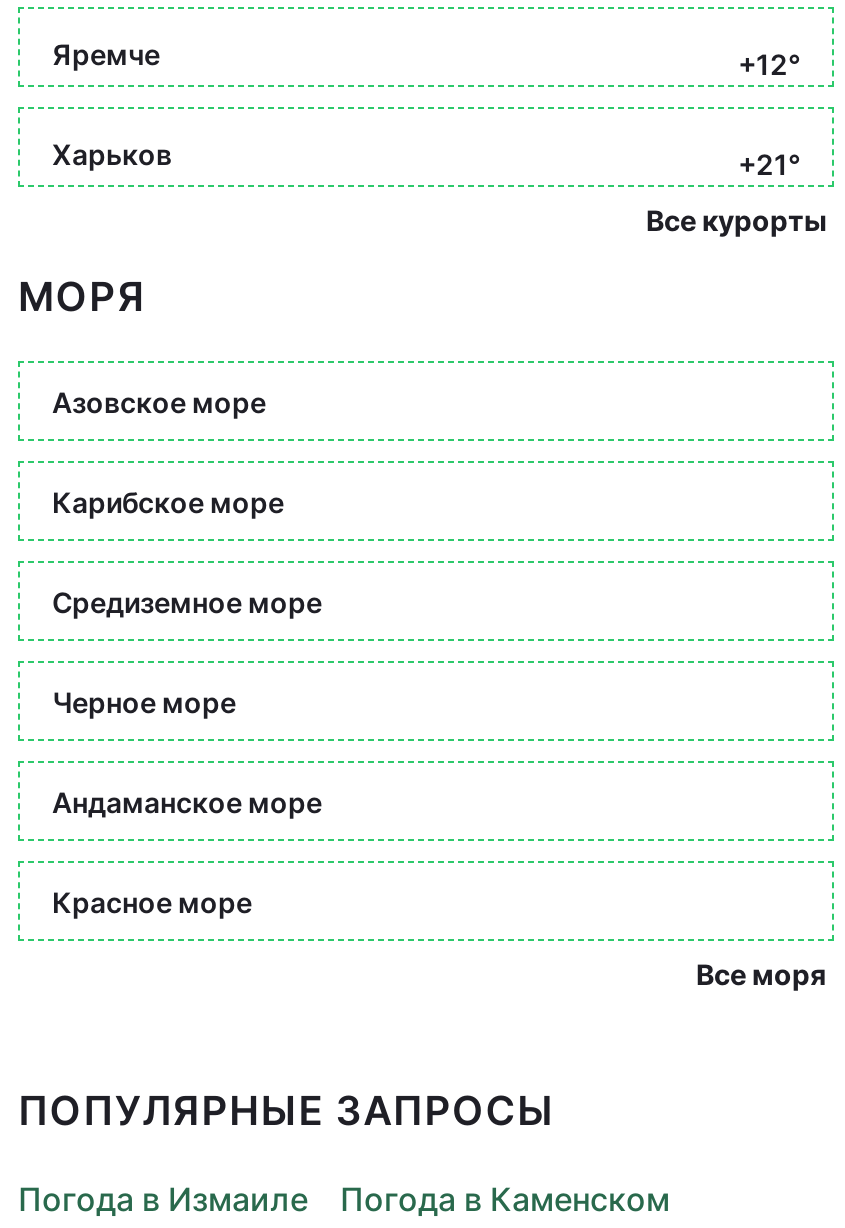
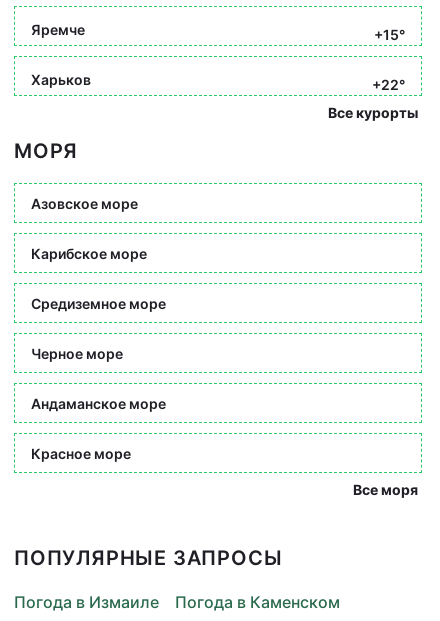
- +12°
+ +15°

- +21°
+ +22°
